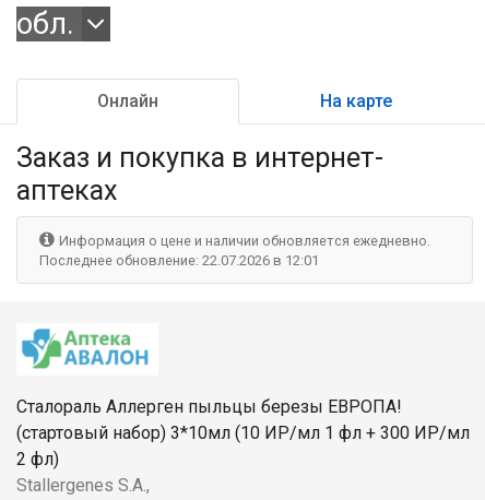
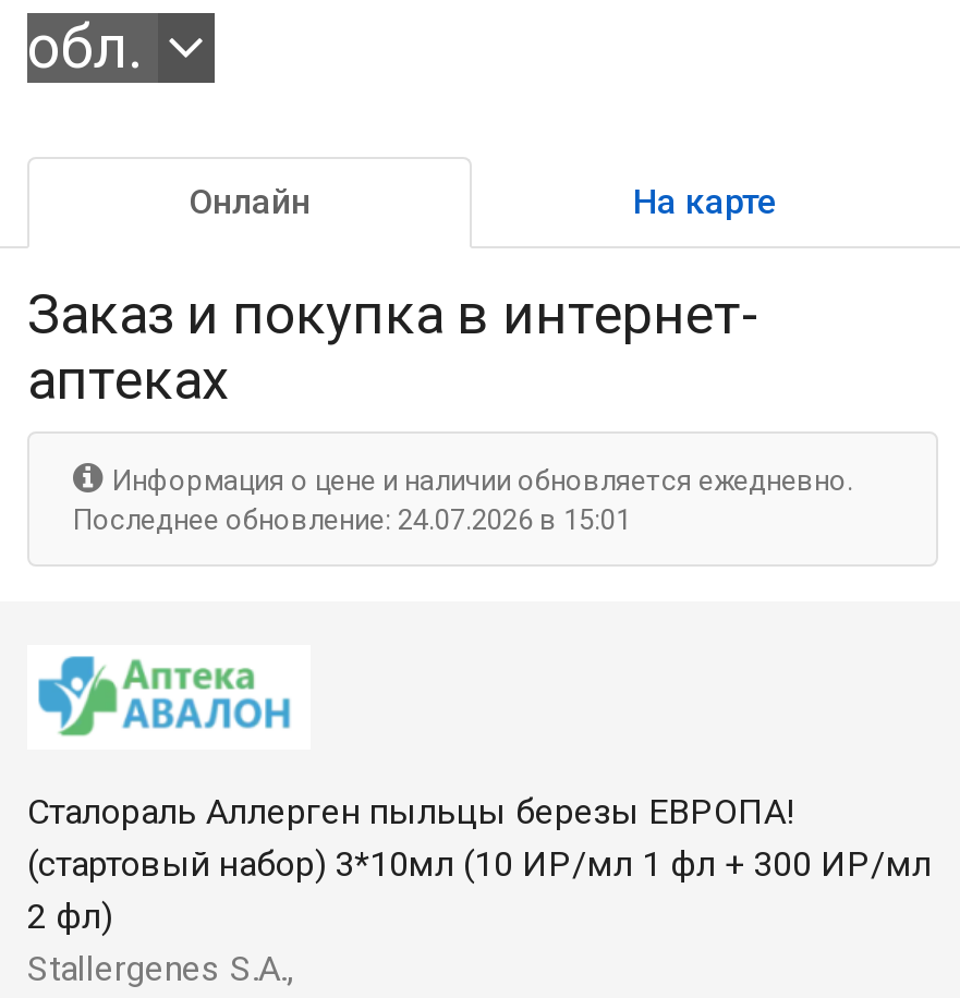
- Последнее обновление: 22.07.2026 в 12:01
+ Последнее обновление: 24.07.2026 в 15:01
